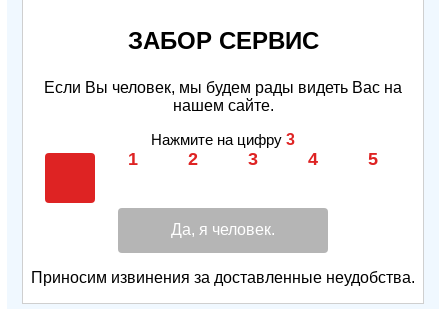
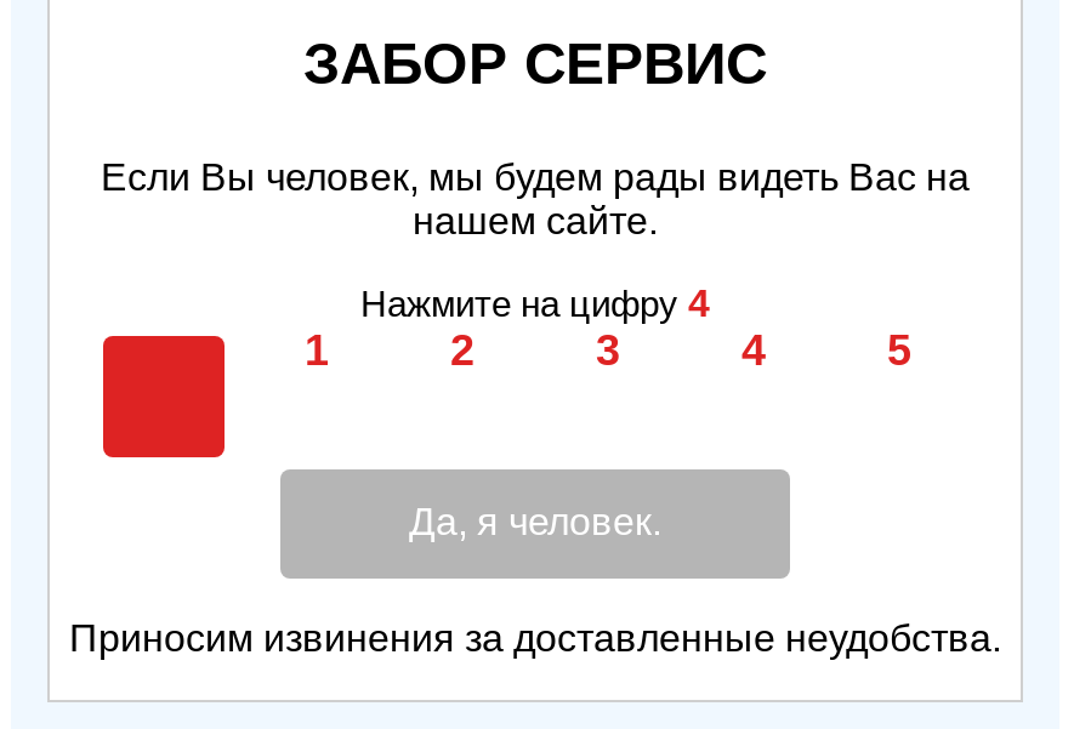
- Нажмите на цифру 3
+ Нажмите на цифру 4
